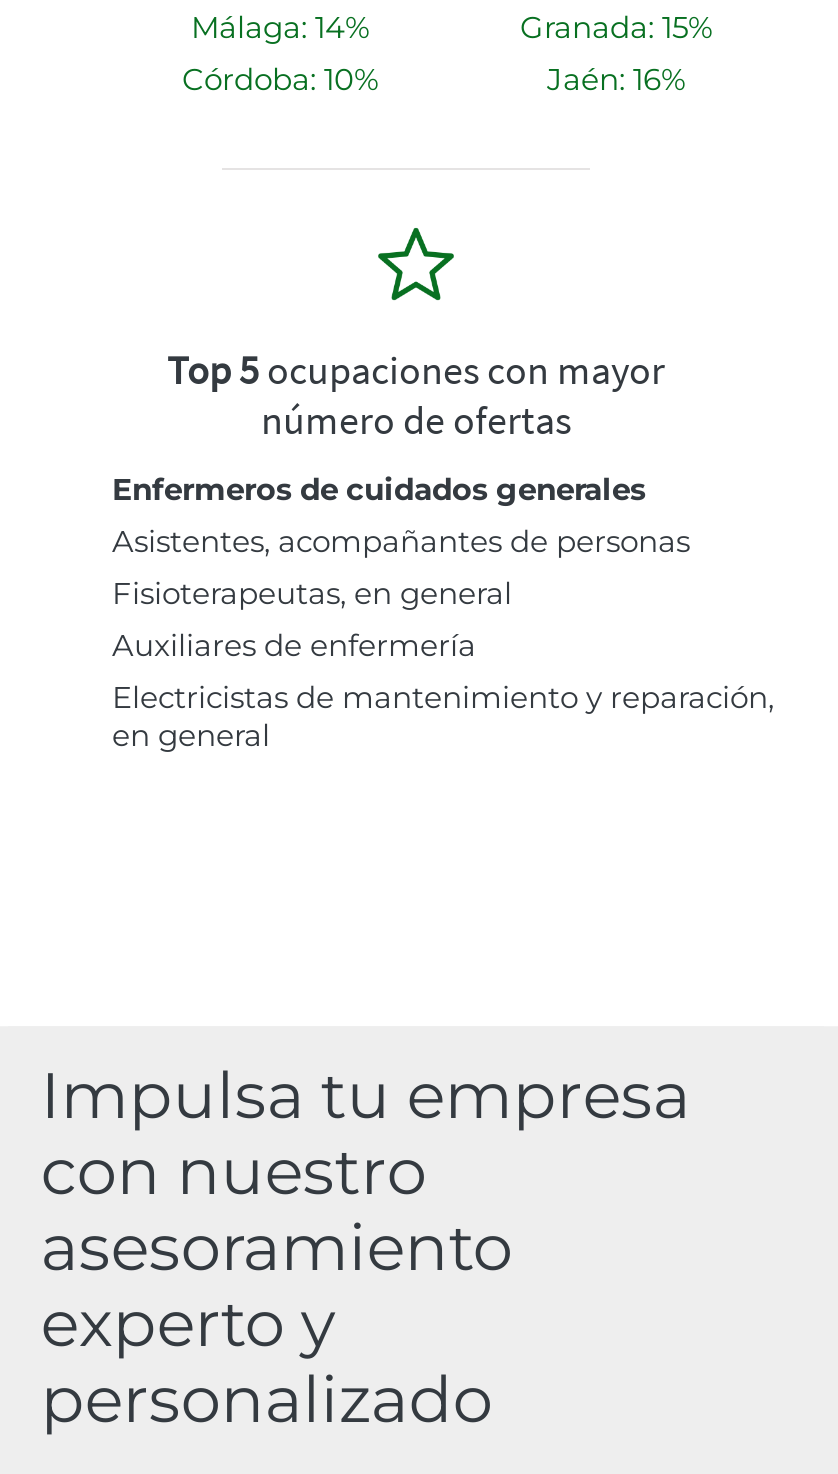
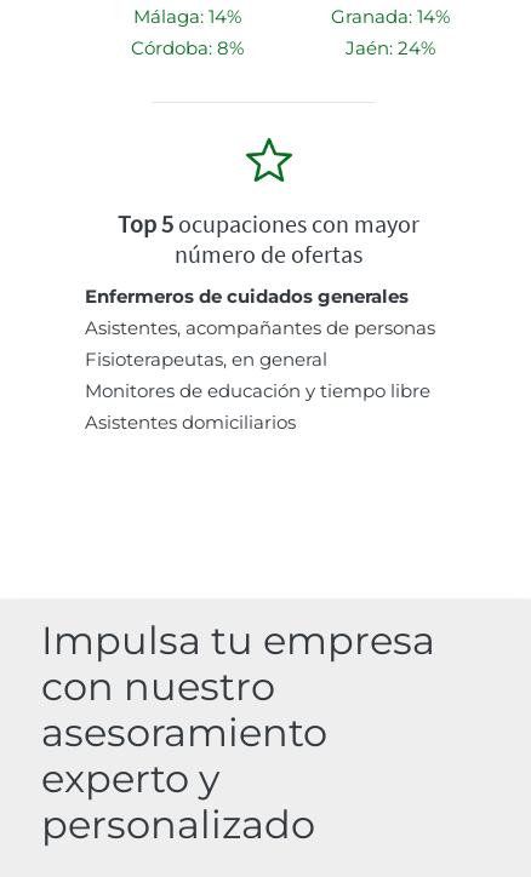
- Granada: 15%
+ Granada: 14%

- Córdoba: 10%
+ Córdoba: 8%

- Jaén: 16%
+ Jaén: 24%

- Auxiliares de enfermería
- Electricistas de mantenimiento y reparación,
- en general
+ Monitores de educación y tiempo libre
+ Asistentes domiciliarios
